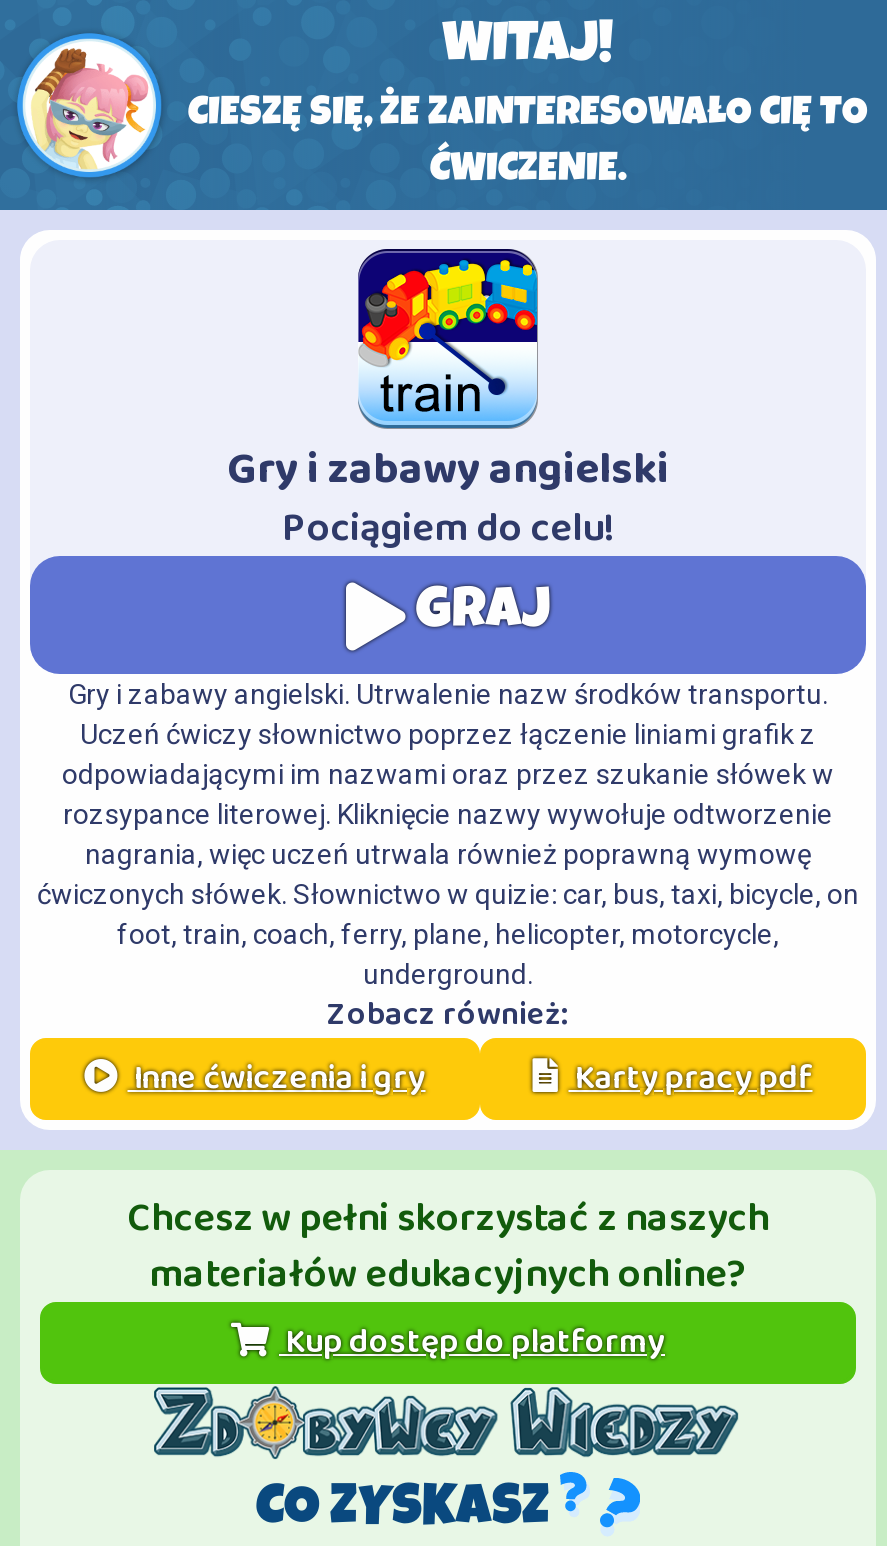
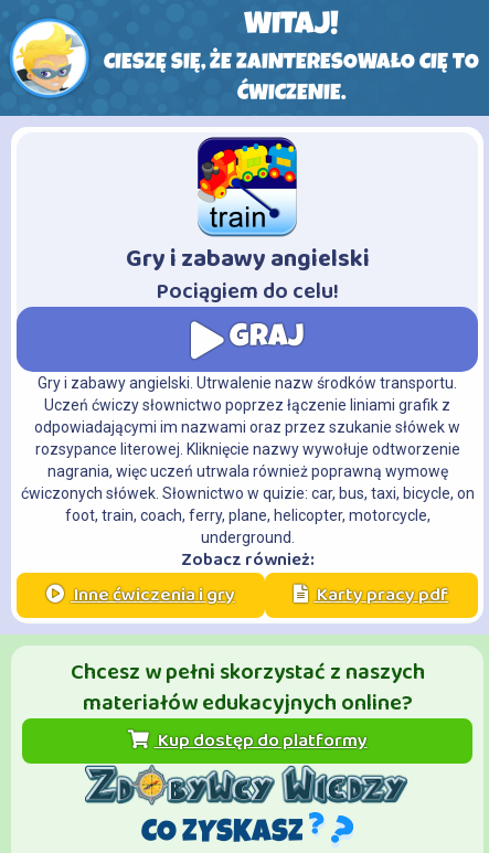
- [image]
+ [image]
